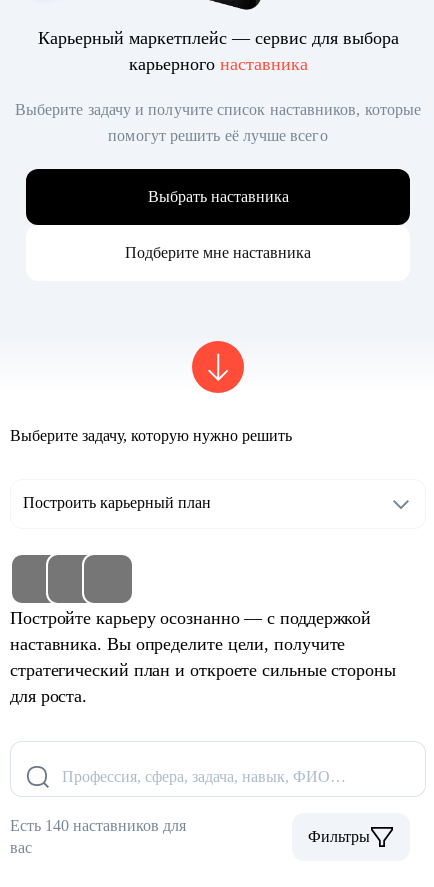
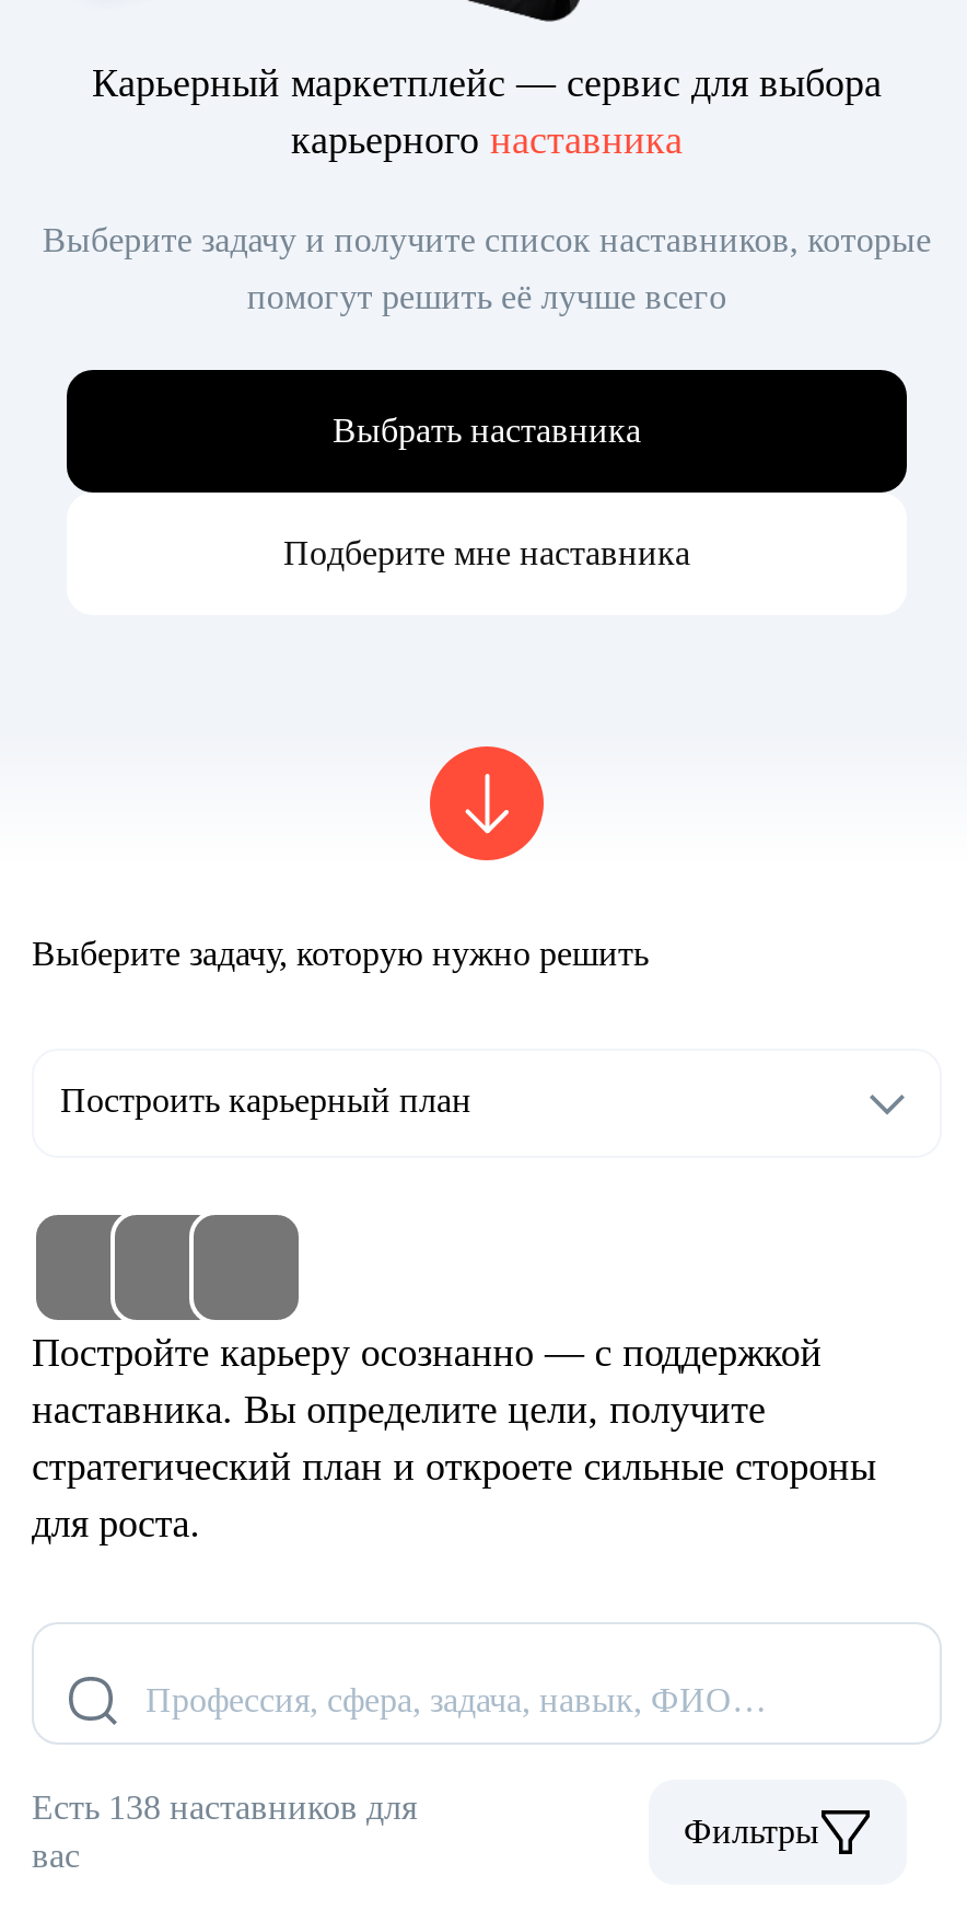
- Есть 140 наставников для
+ Есть 138 наставников для
